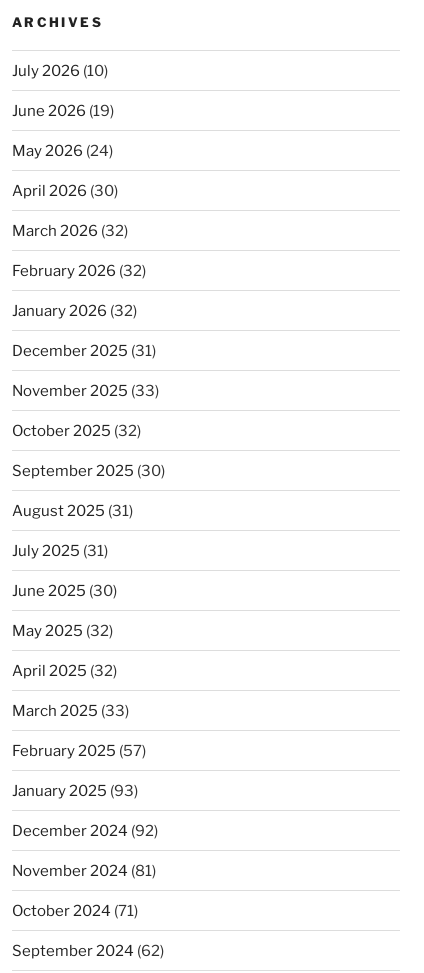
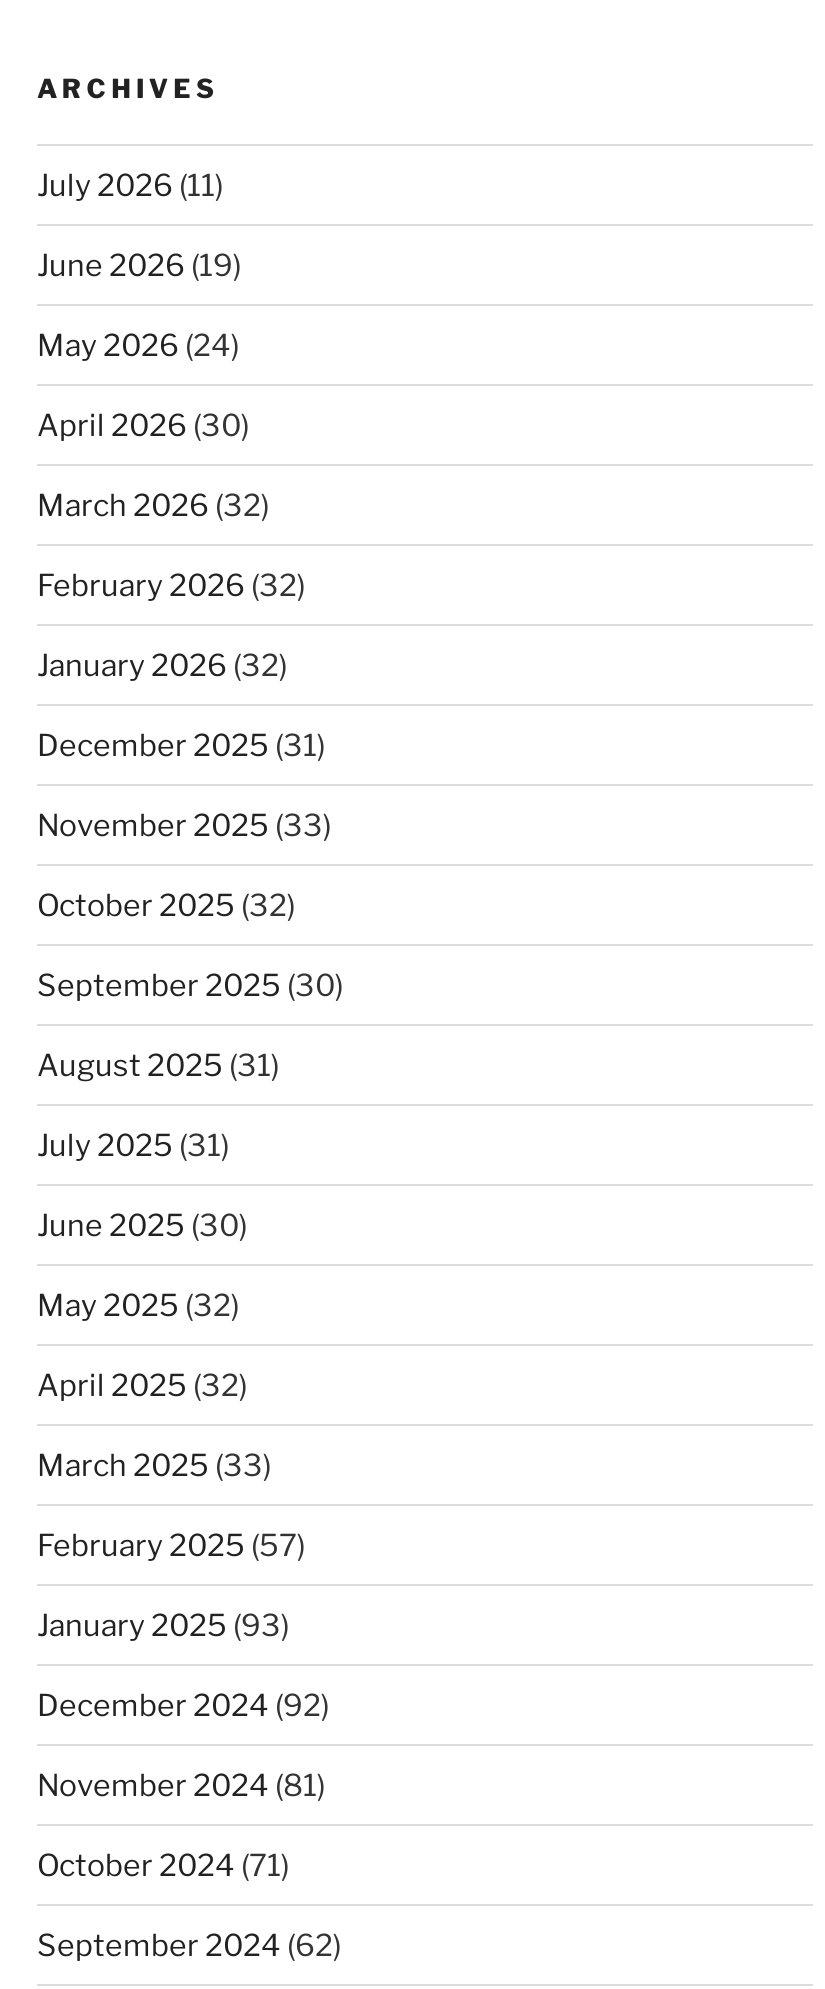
- July 2026 (10)
+ July 2026 (11)
